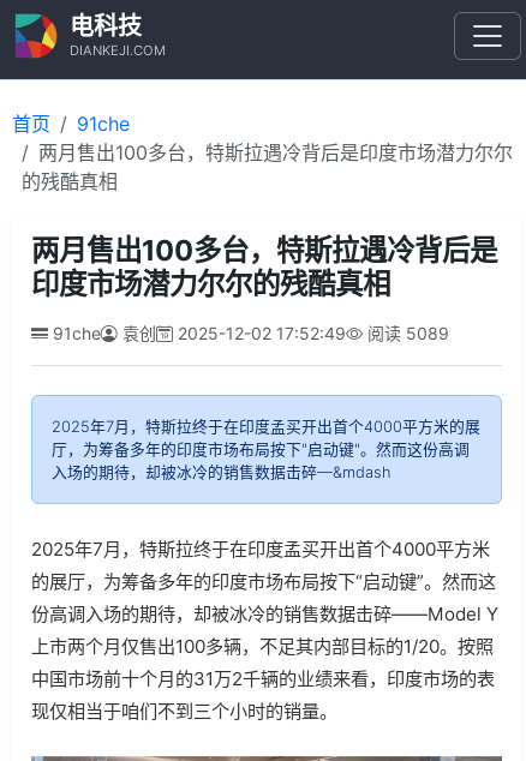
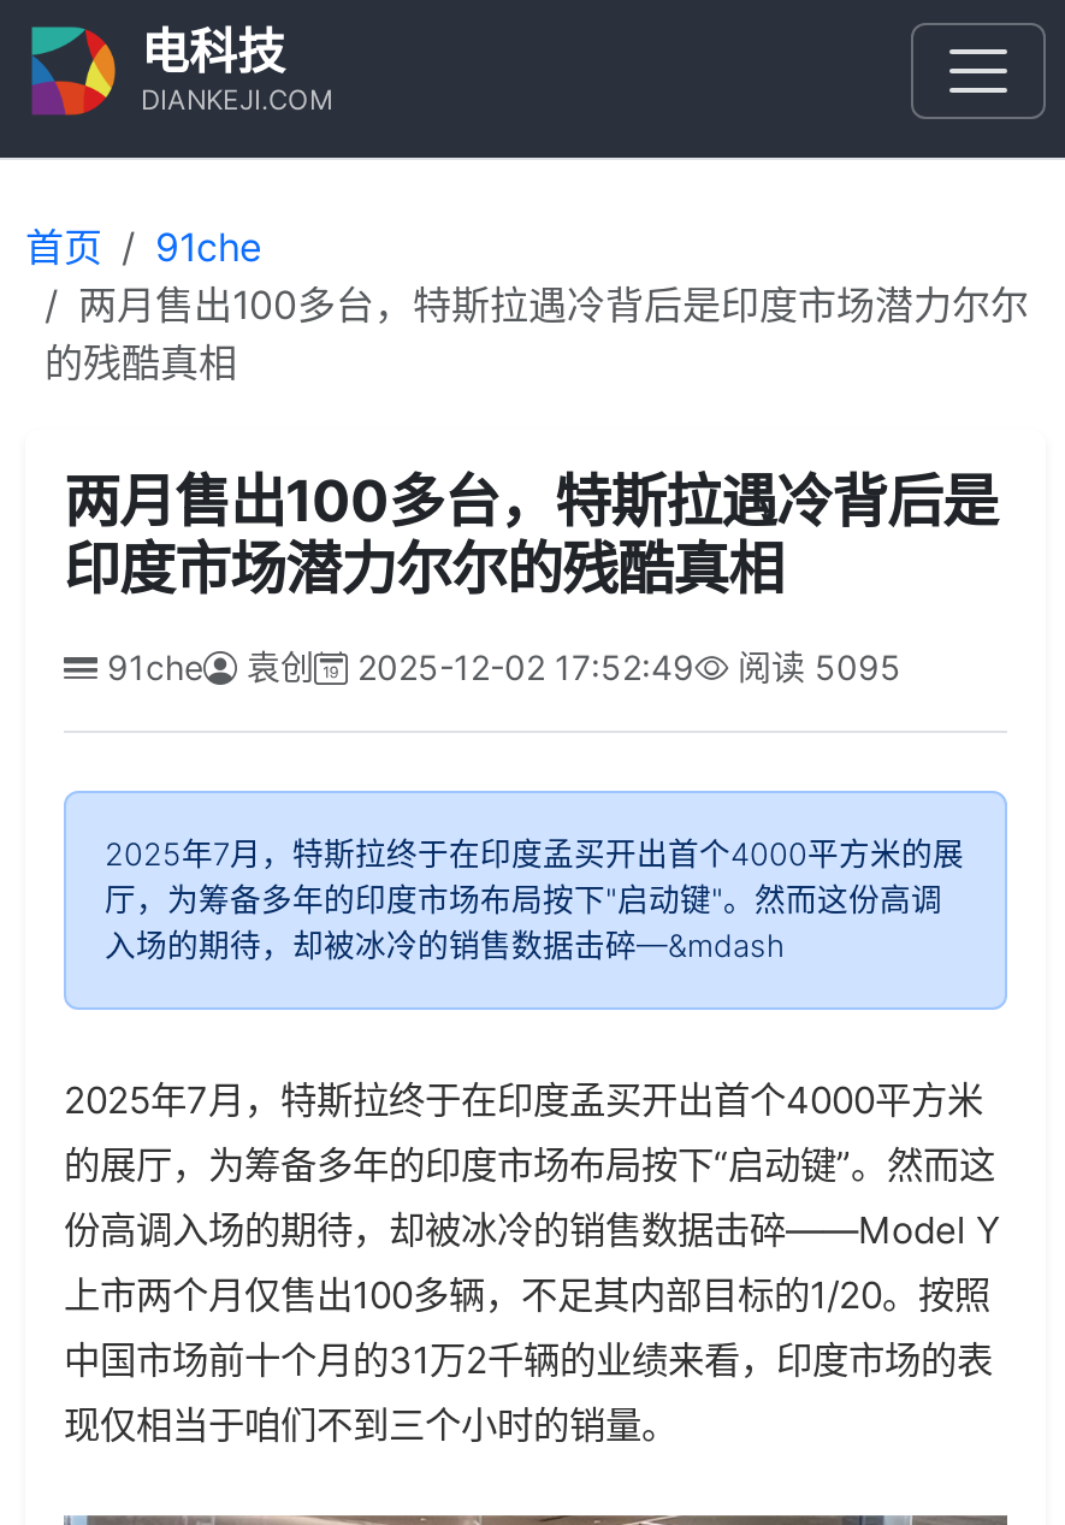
- 阅读5089
+ 阅读5095
